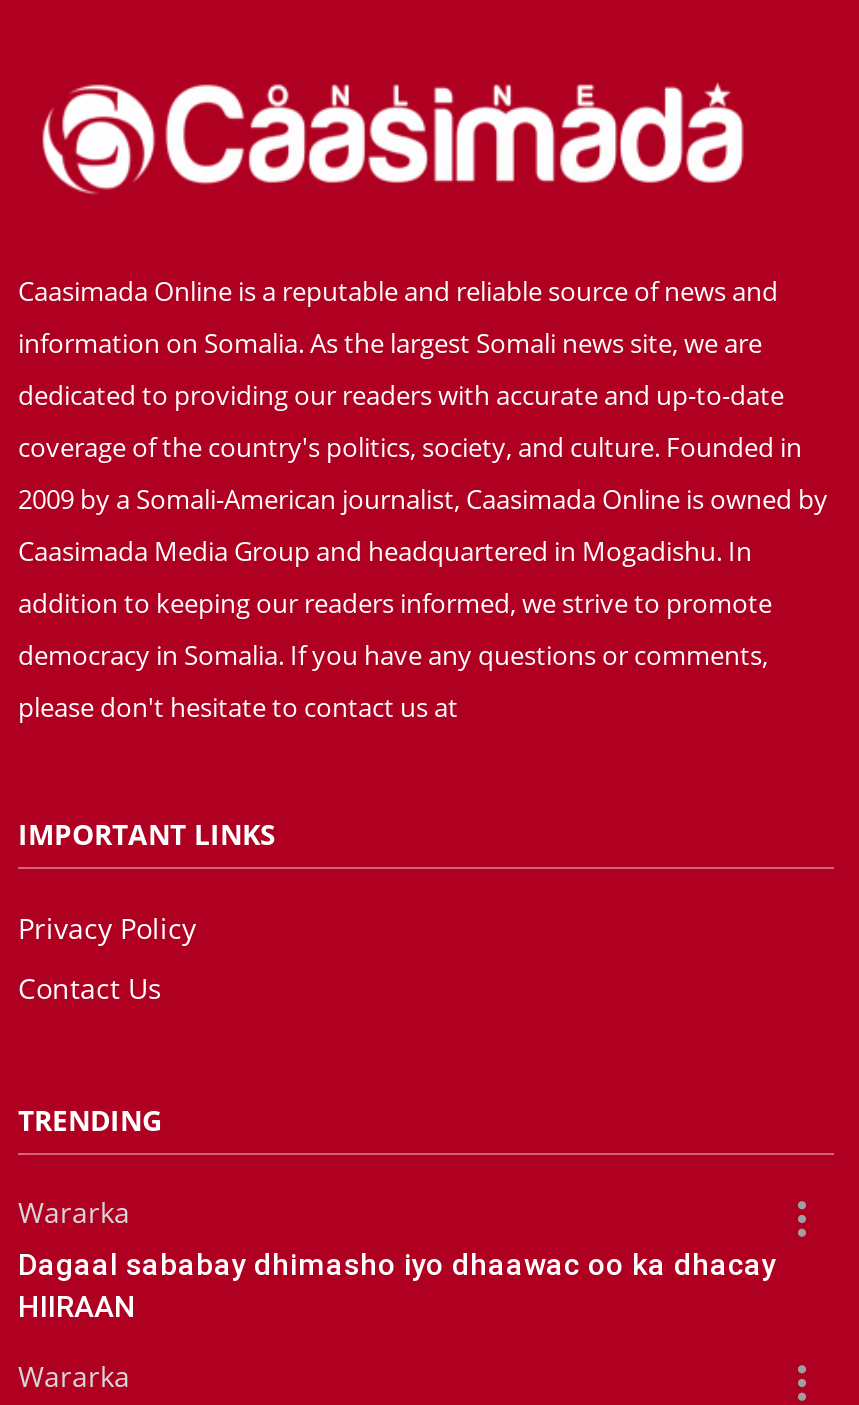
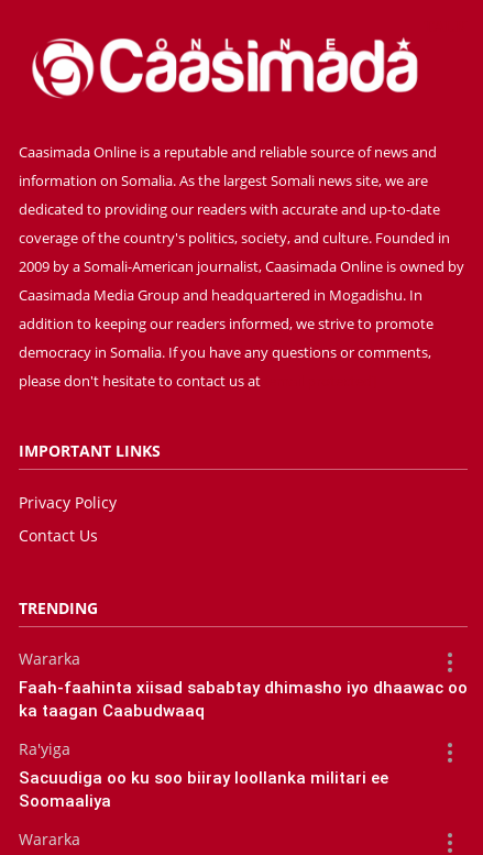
- Dagaal sababay dhimasho iyo dhaawac oo ka dhacay
- HIIRAAN
+ Faah-faahinta xiisad sababtay dhimasho iyo dhaawac oo
+ ka taagan Caabudwaaq
+ Ra'yiga
+ Sacuudiga oo ku soo biiray loollanka militari ee
+ Soomaaliya
